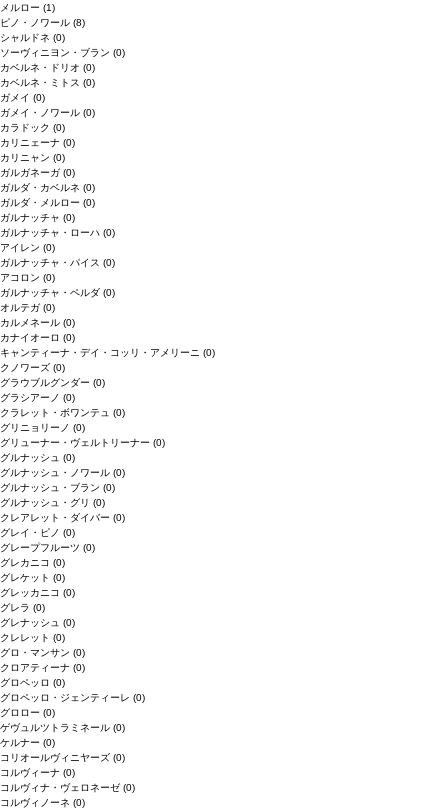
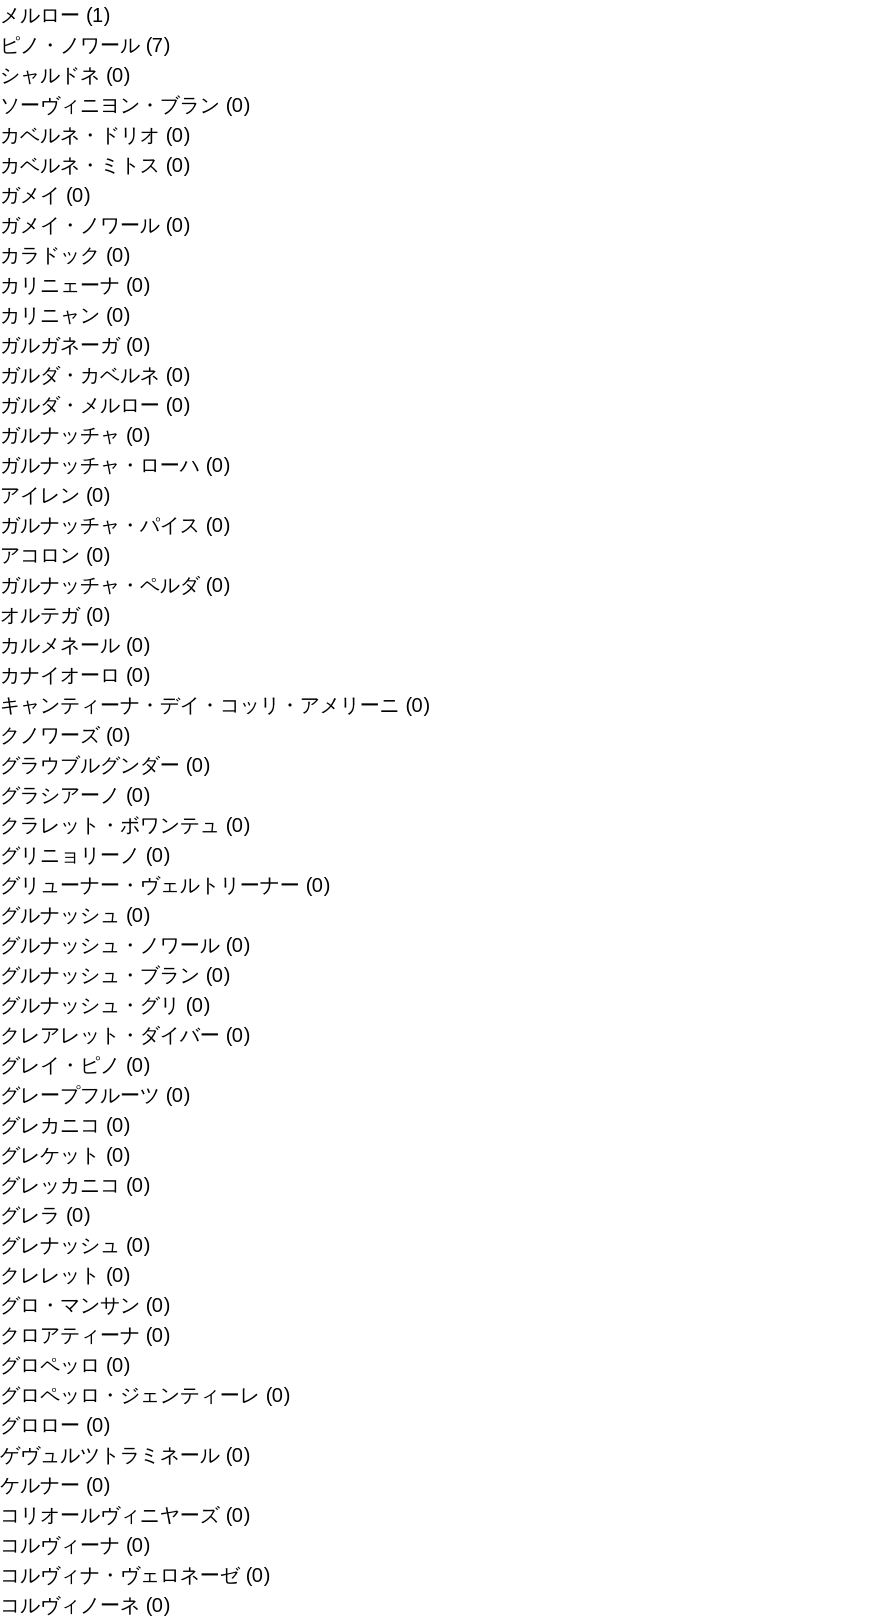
- ピノ・ノワール(8)
+ ピノ・ノワール(7)
